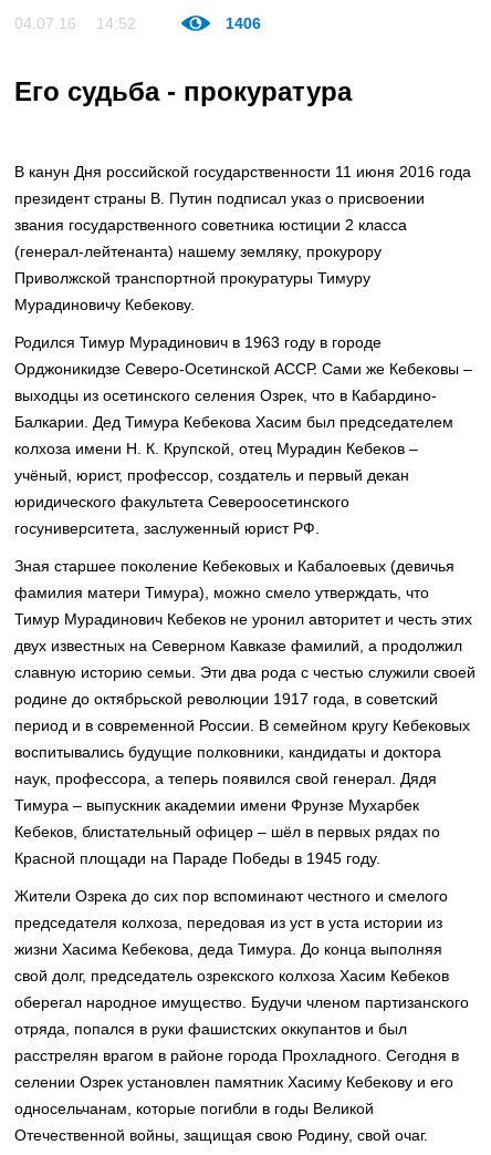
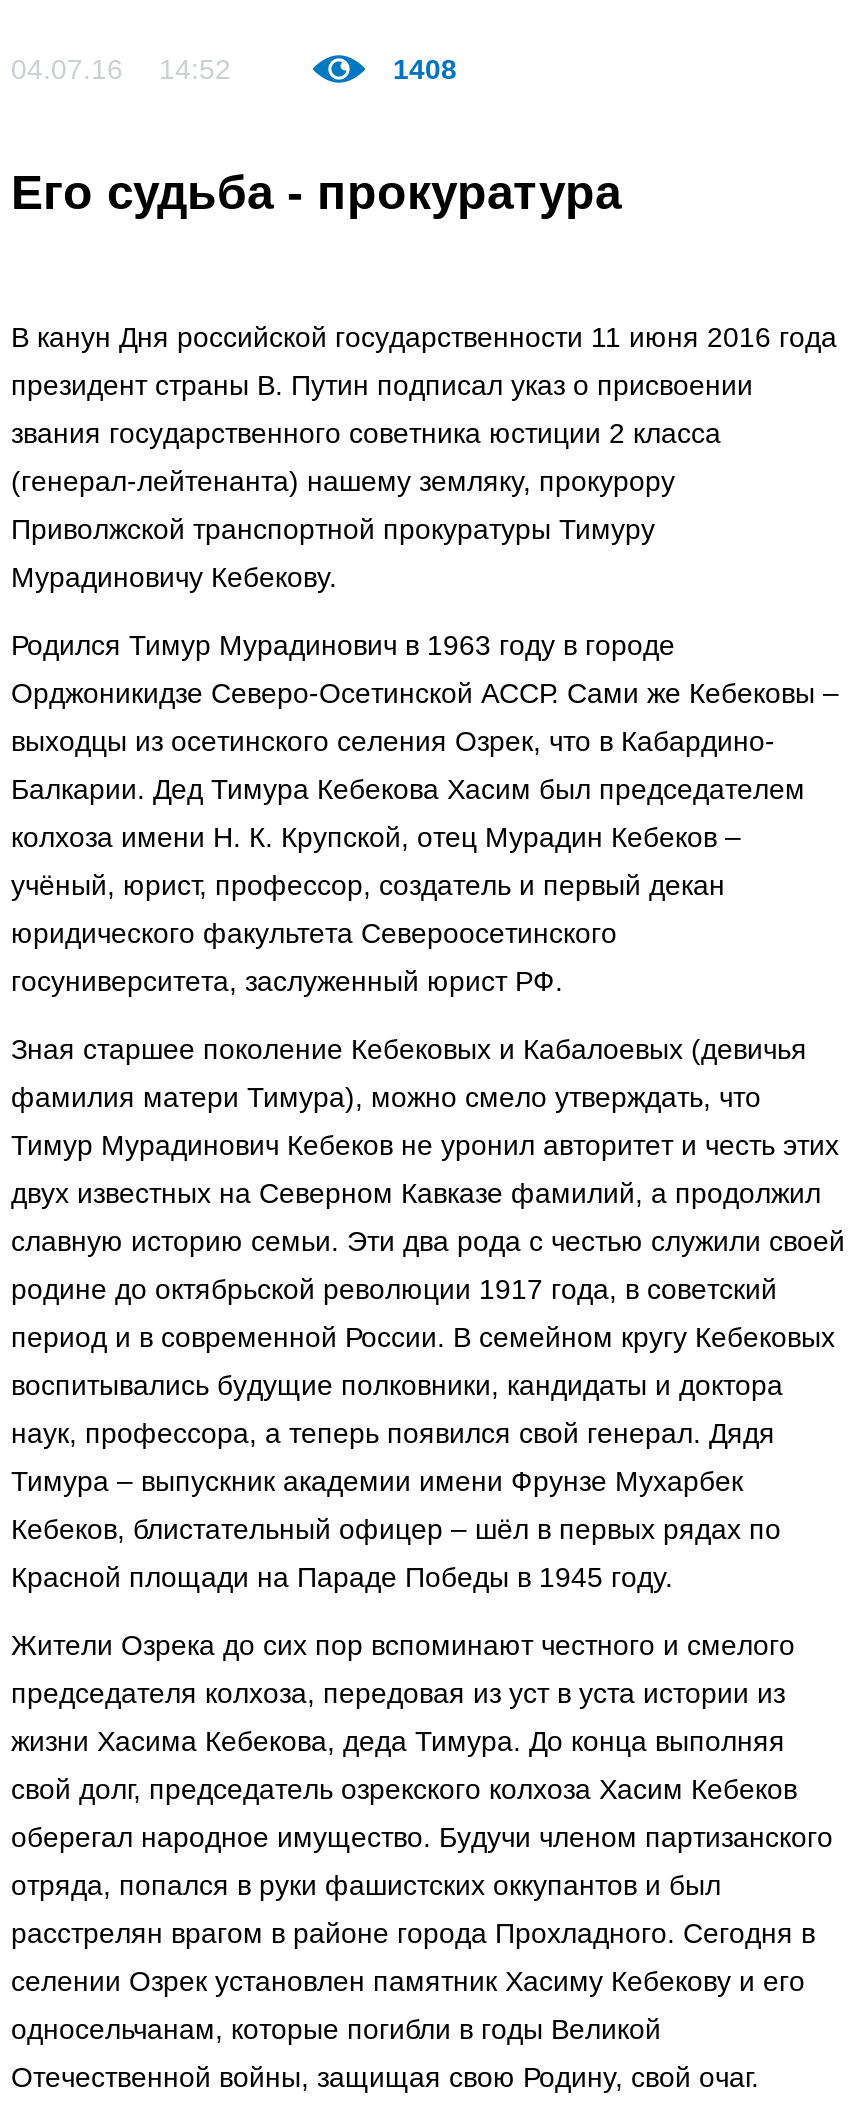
- 1406
+ 1408
